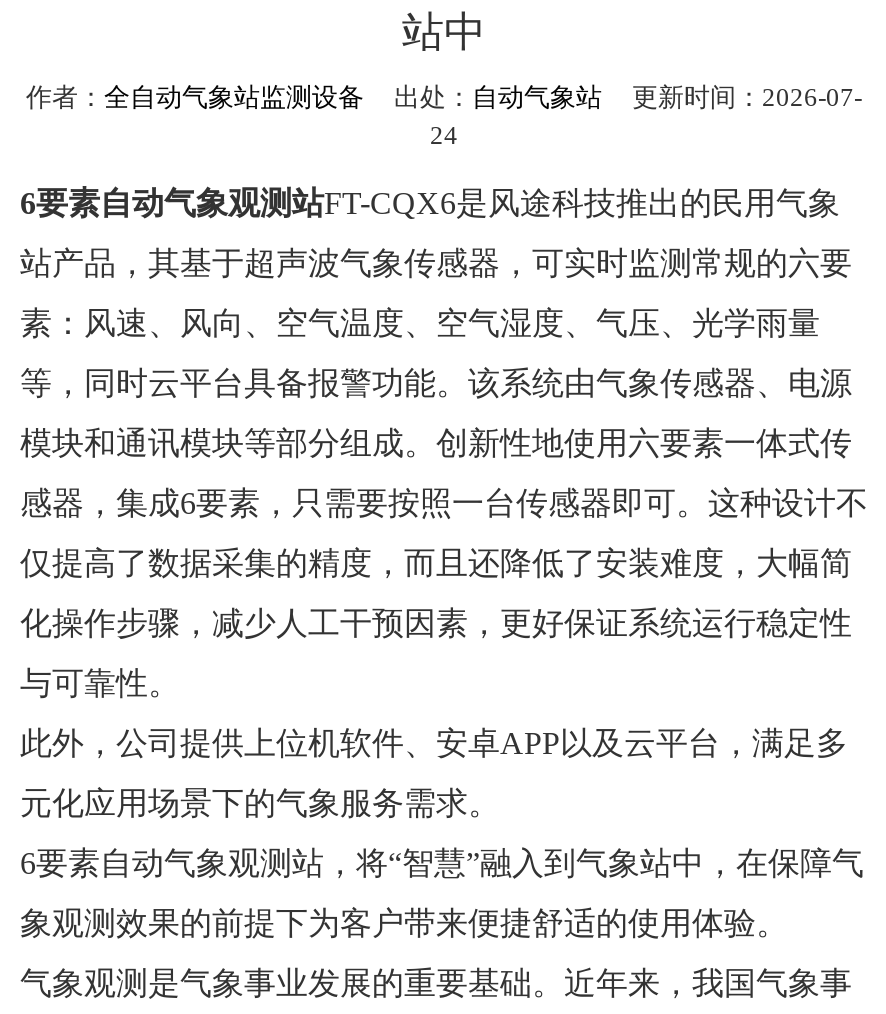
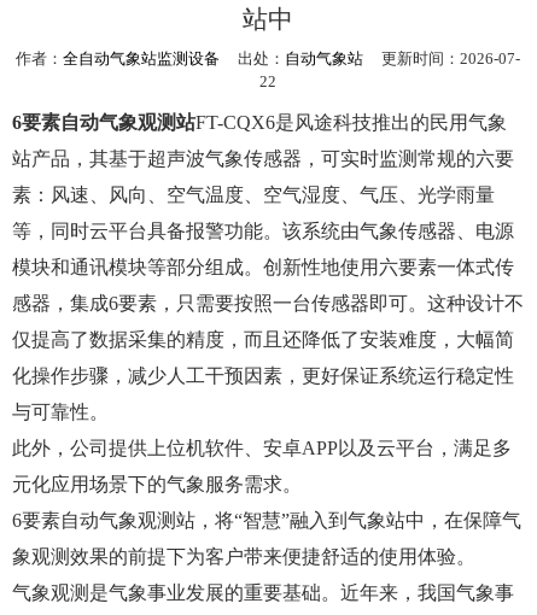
- 24
+ 22
